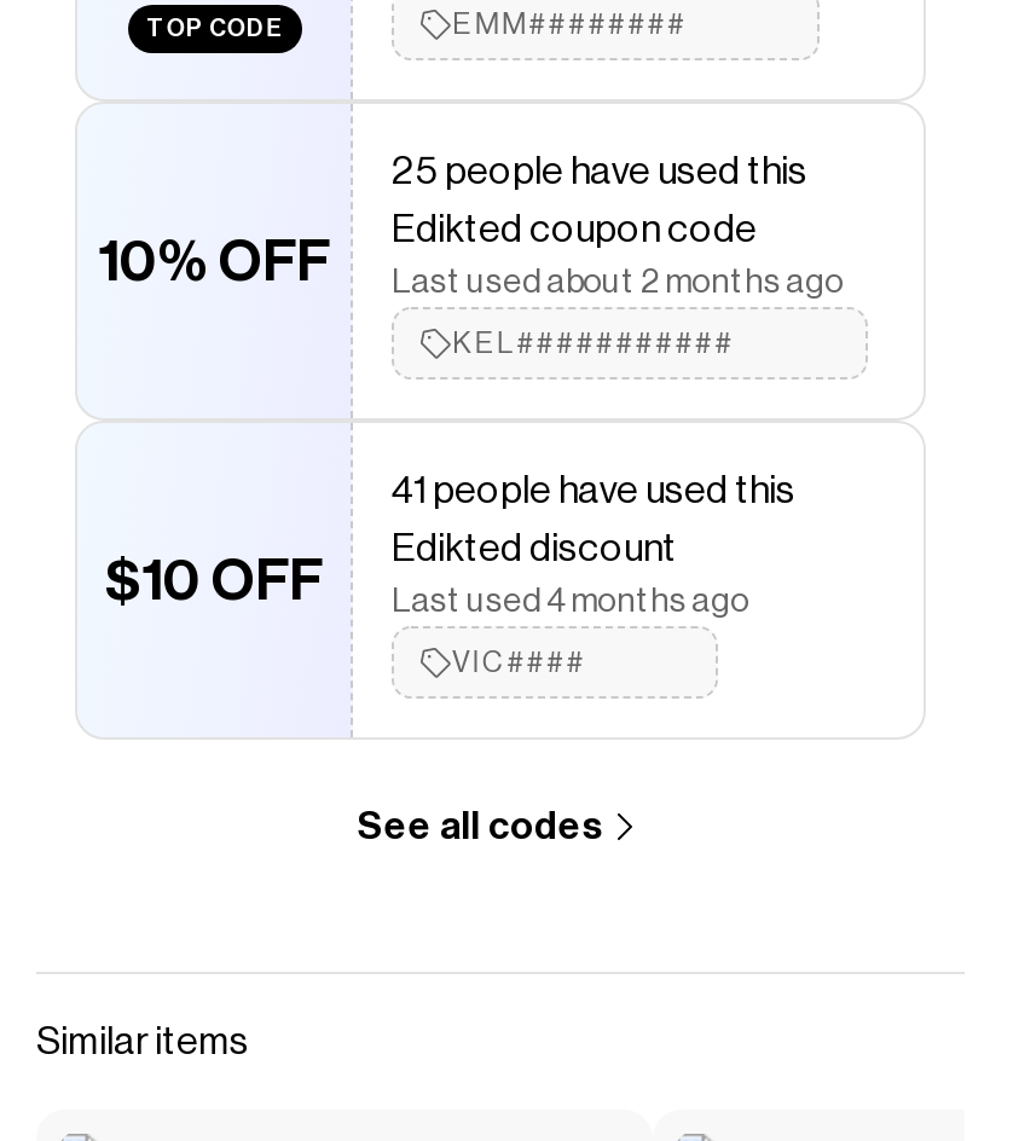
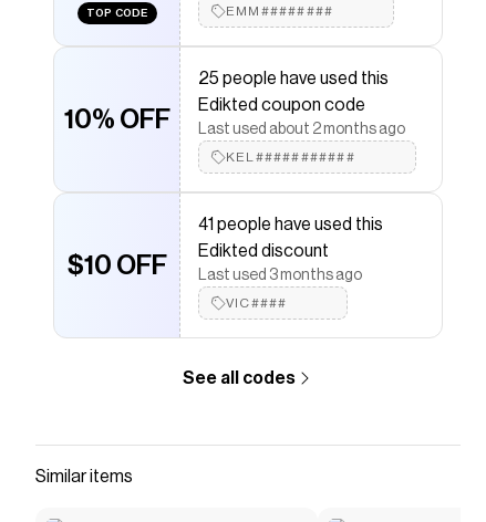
- Last used 4 months ago
+ Last used 3 months ago
